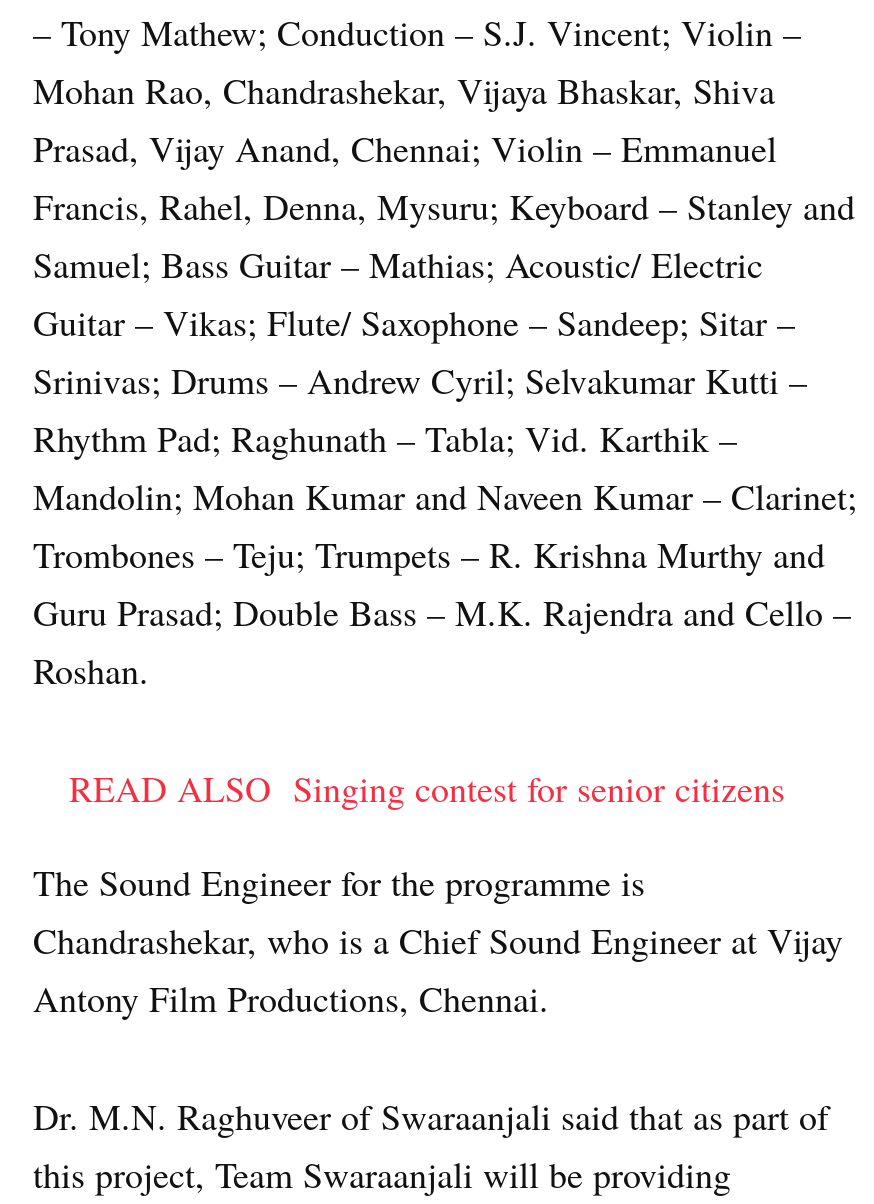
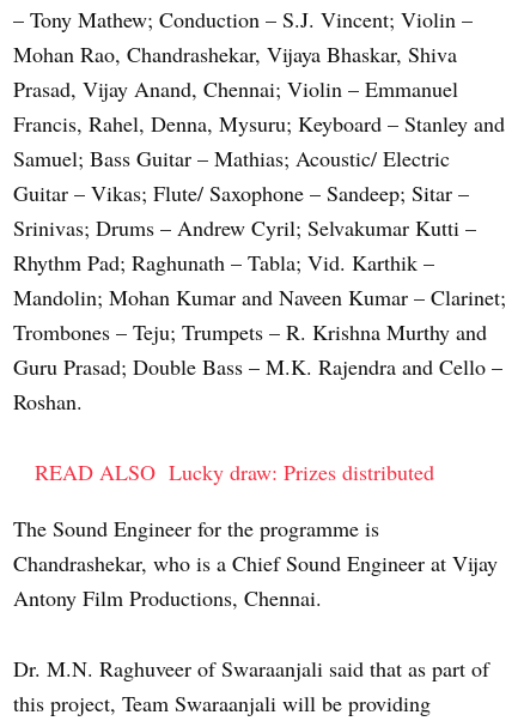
- READ ALSO Singing contest for senior citizens
+ READ ALSO Lucky draw: Prizes distributed
